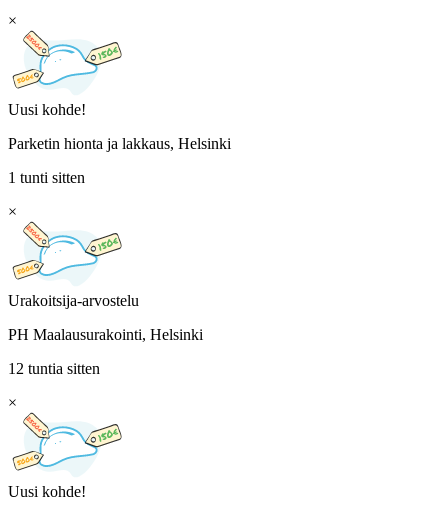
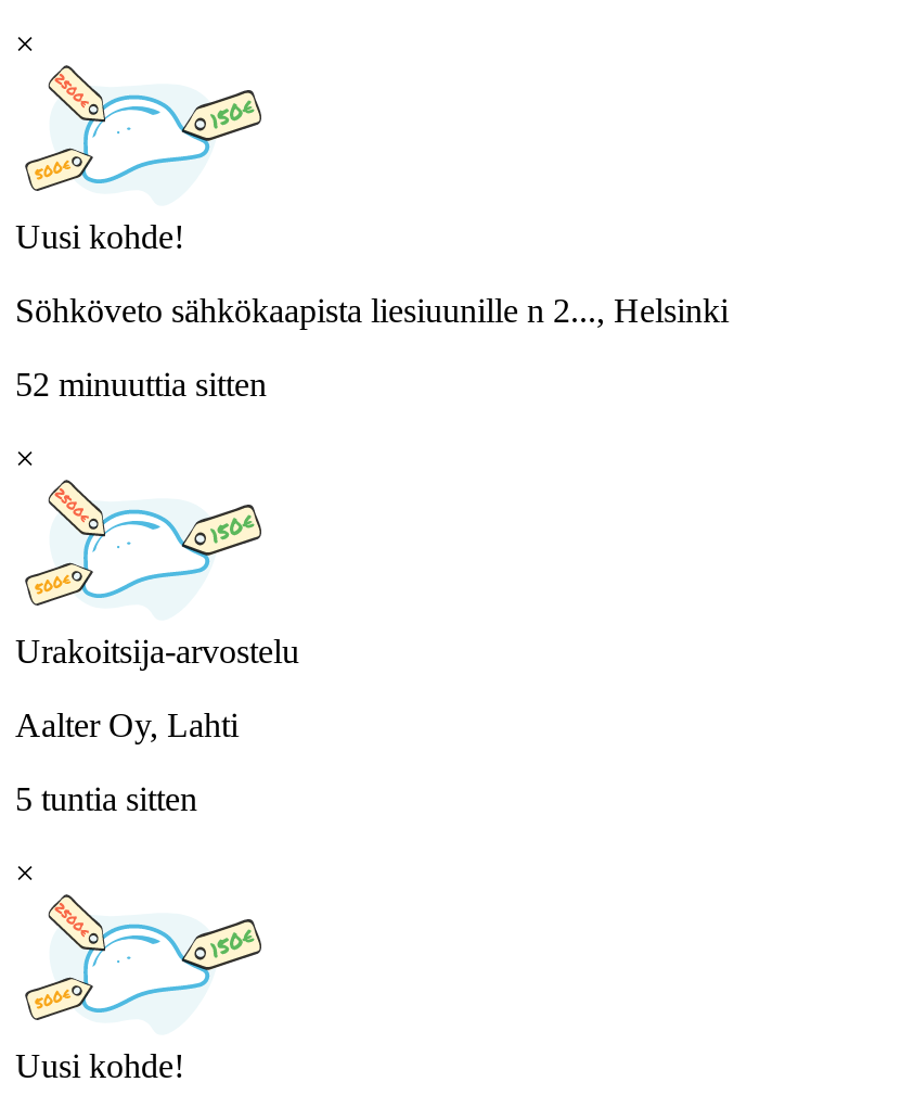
- Parketin hionta ja lakkaus, Helsinki
+ Söhköveto sähkökaapista liesiuunille n 2..., Helsinki

- 1 tunti sitten
+ 52 minuuttia sitten

- PH Maalausurakointi, Helsinki
+ Aalter Oy, Lahti

- 12 tuntia sitten
+ 5 tuntia sitten
